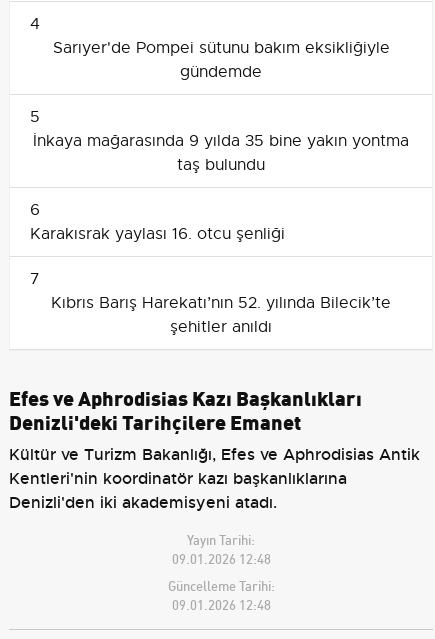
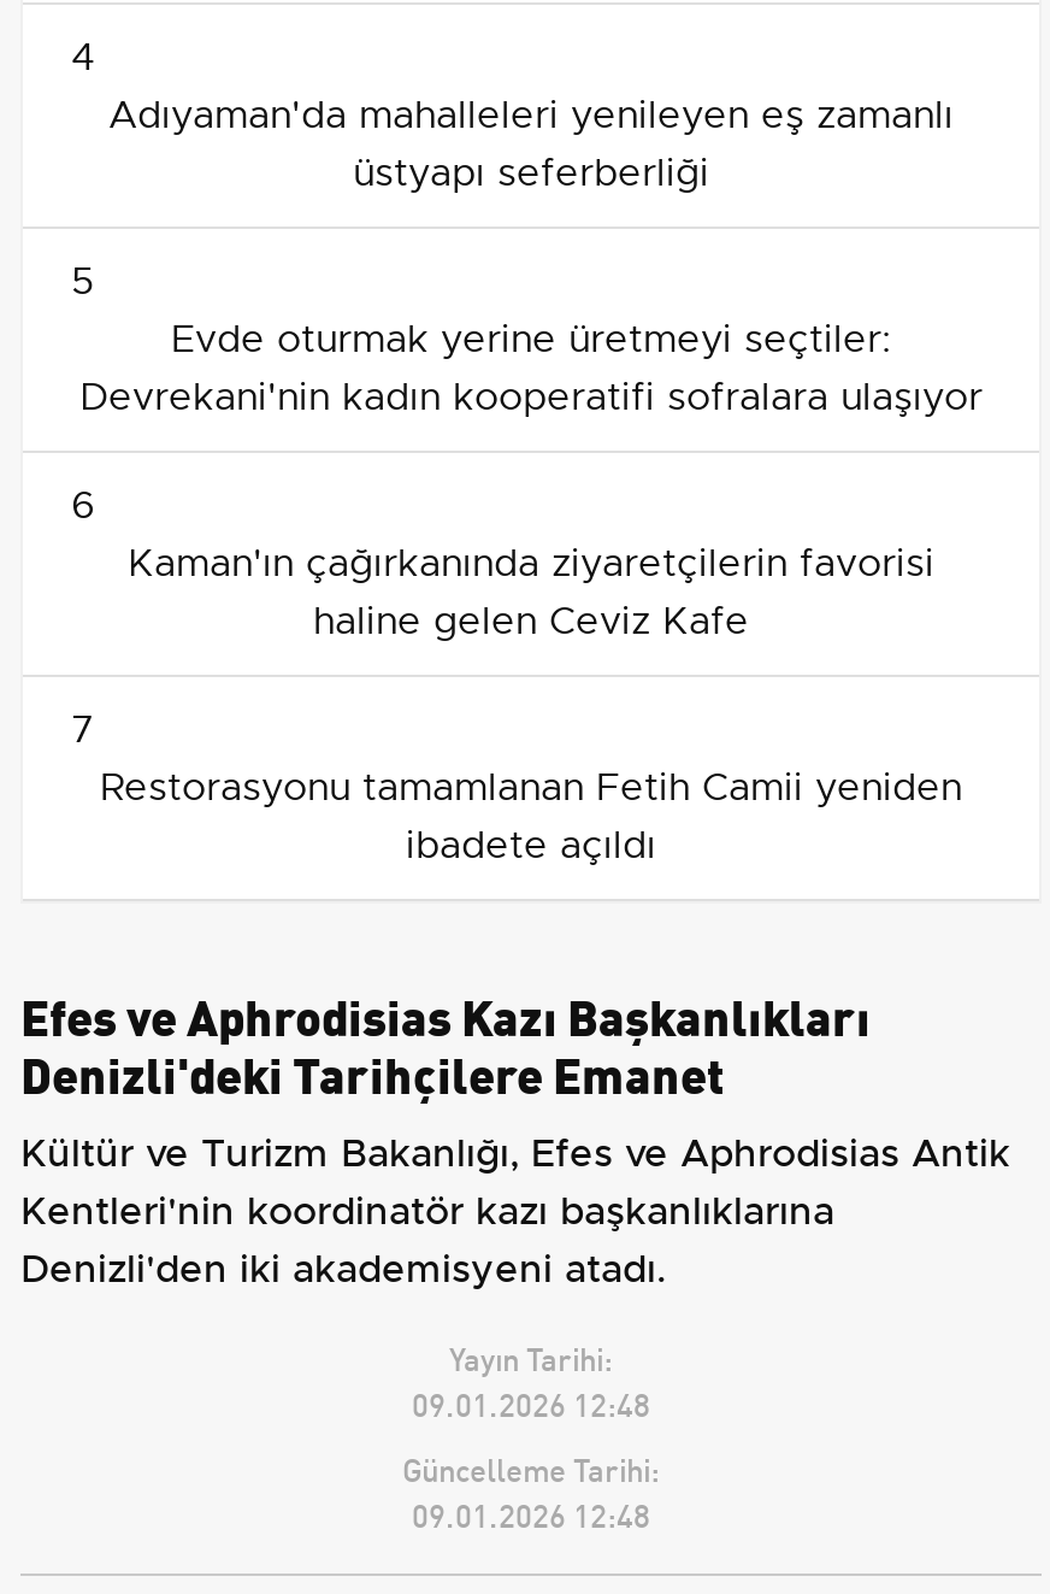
- Sarıyer'de Pompei sütunu bakım eksikliğiyle
- gündemde
+ Adıyaman'da mahalleleri yenileyen eş zamanlı
+ üstyapı seferberliği

- İnkaya mağarasında 9 yılda 35 bine yakın yontma
- taş bulundu
+ Evde oturmak yerine üretmeyi seçtiler:
+ Devrekani'nin kadın kooperatifi sofralara ulaşıyor

- Karakısrak yaylası 16. otcu şenliği
+ Kaman'ın çağırkanında ziyaretçilerin favorisi
+ haline gelen Ceviz Kafe

- Kıbrıs Barış Harekatı’nın 52. yılında Bilecik’te
- şehitler anıldı
+ Restorasyonu tamamlanan Fetih Camii yeniden
+ ibadete açıldı
